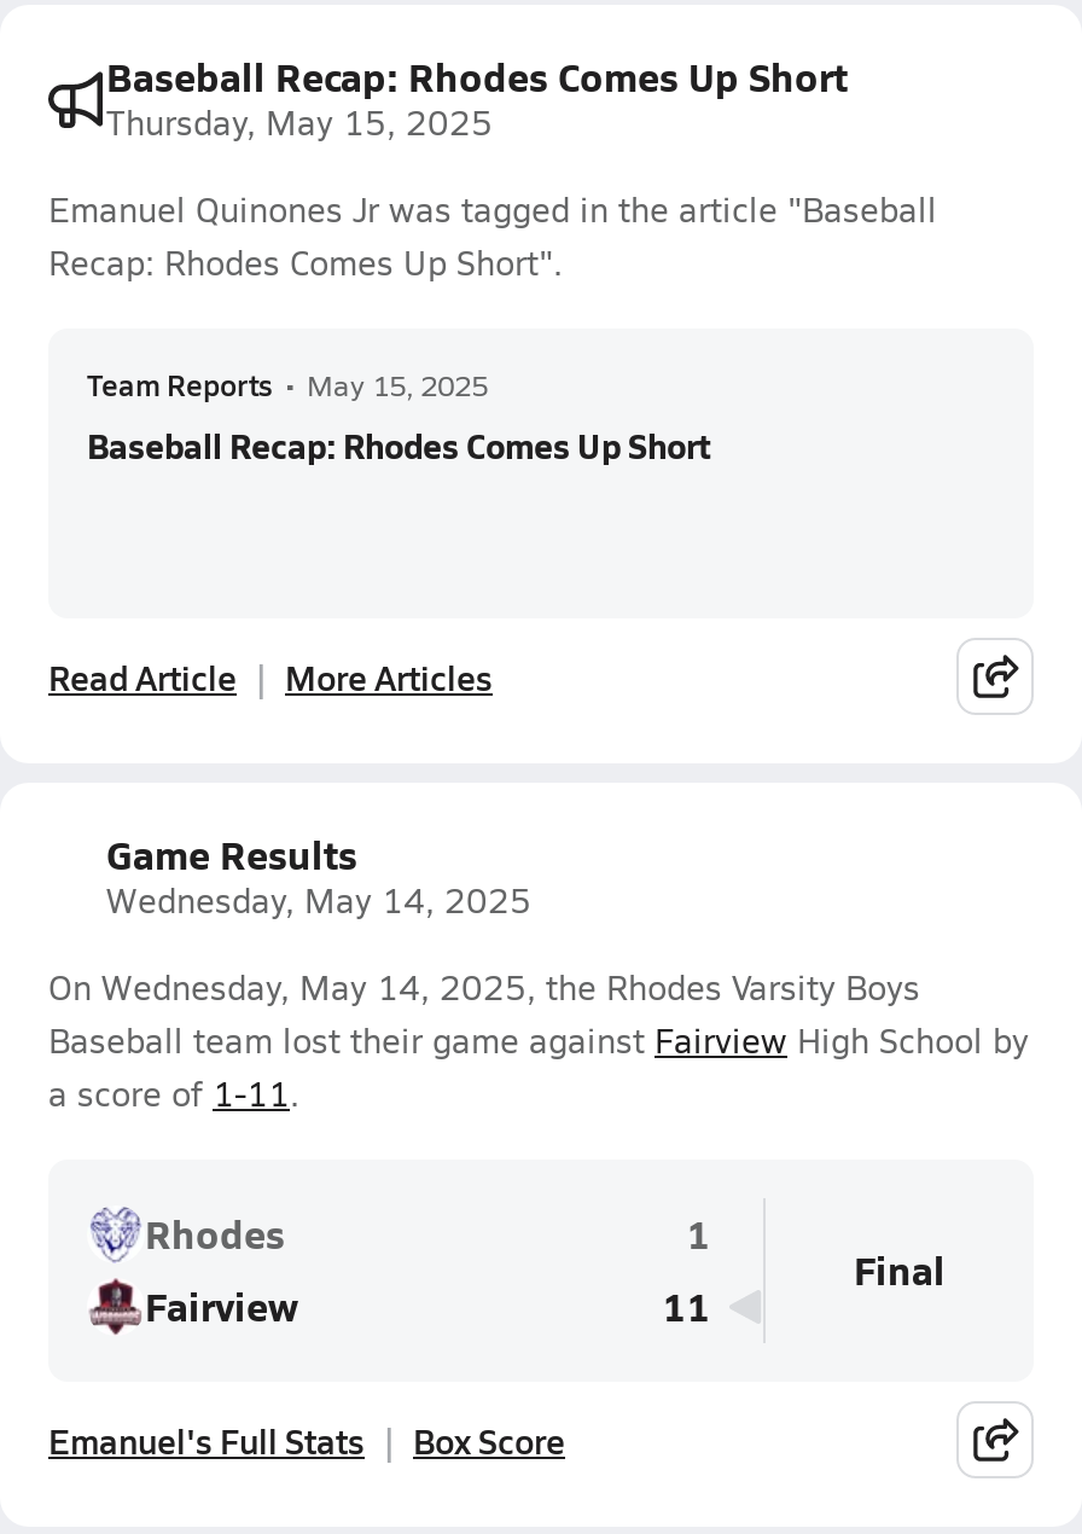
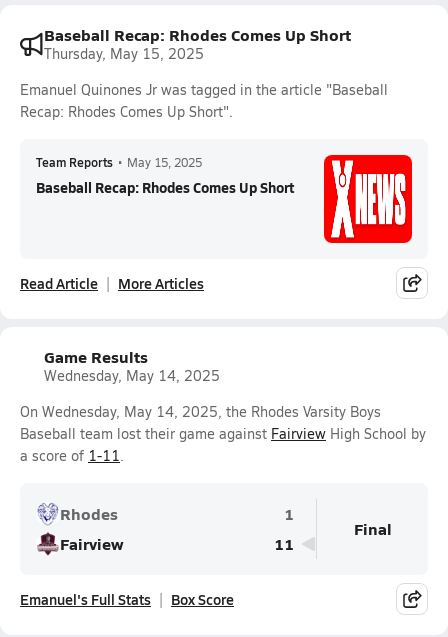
+ [image]
